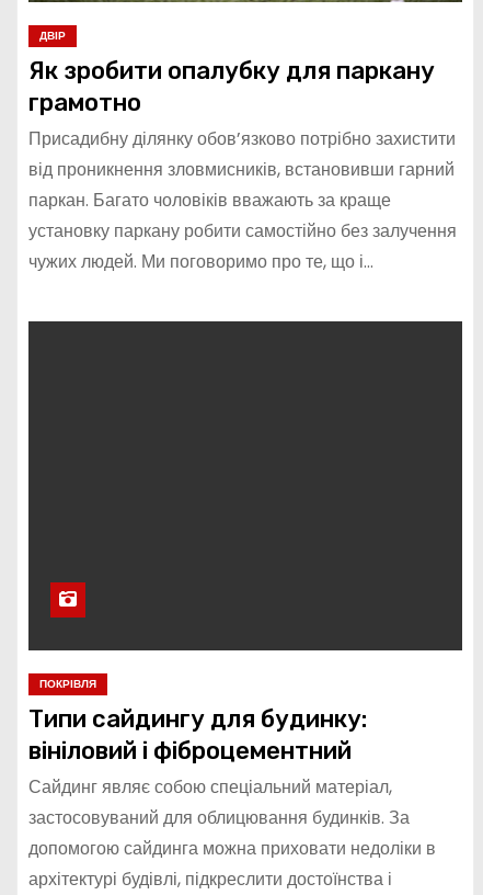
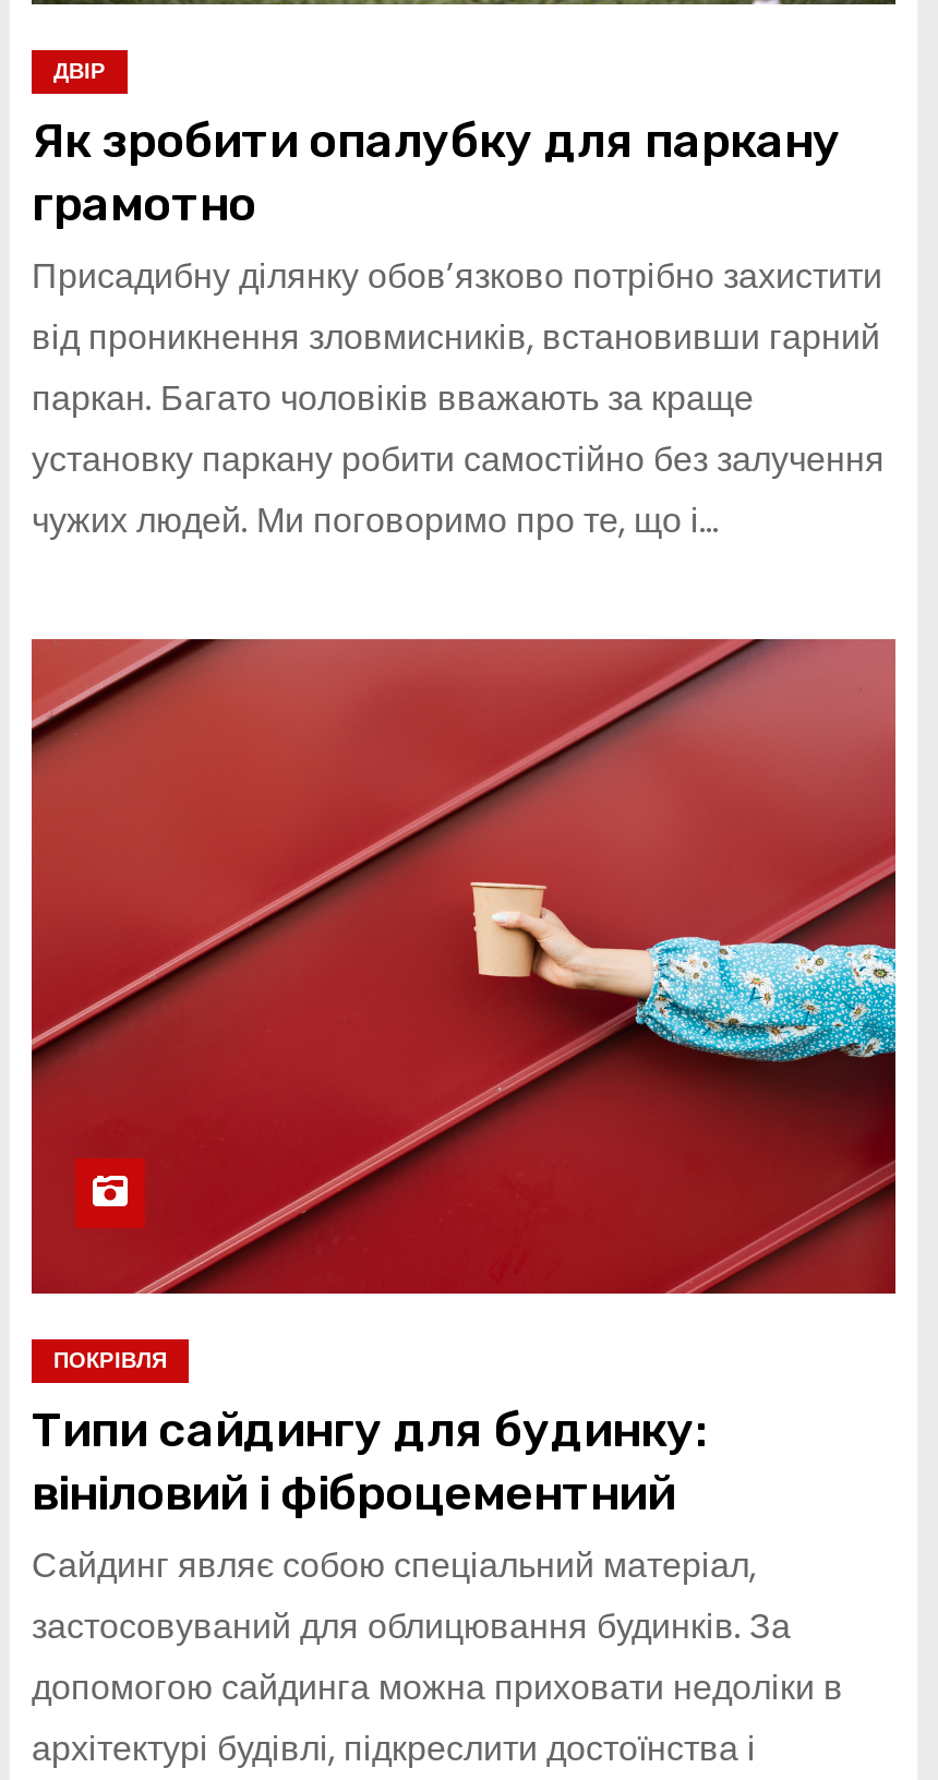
+ [image]
